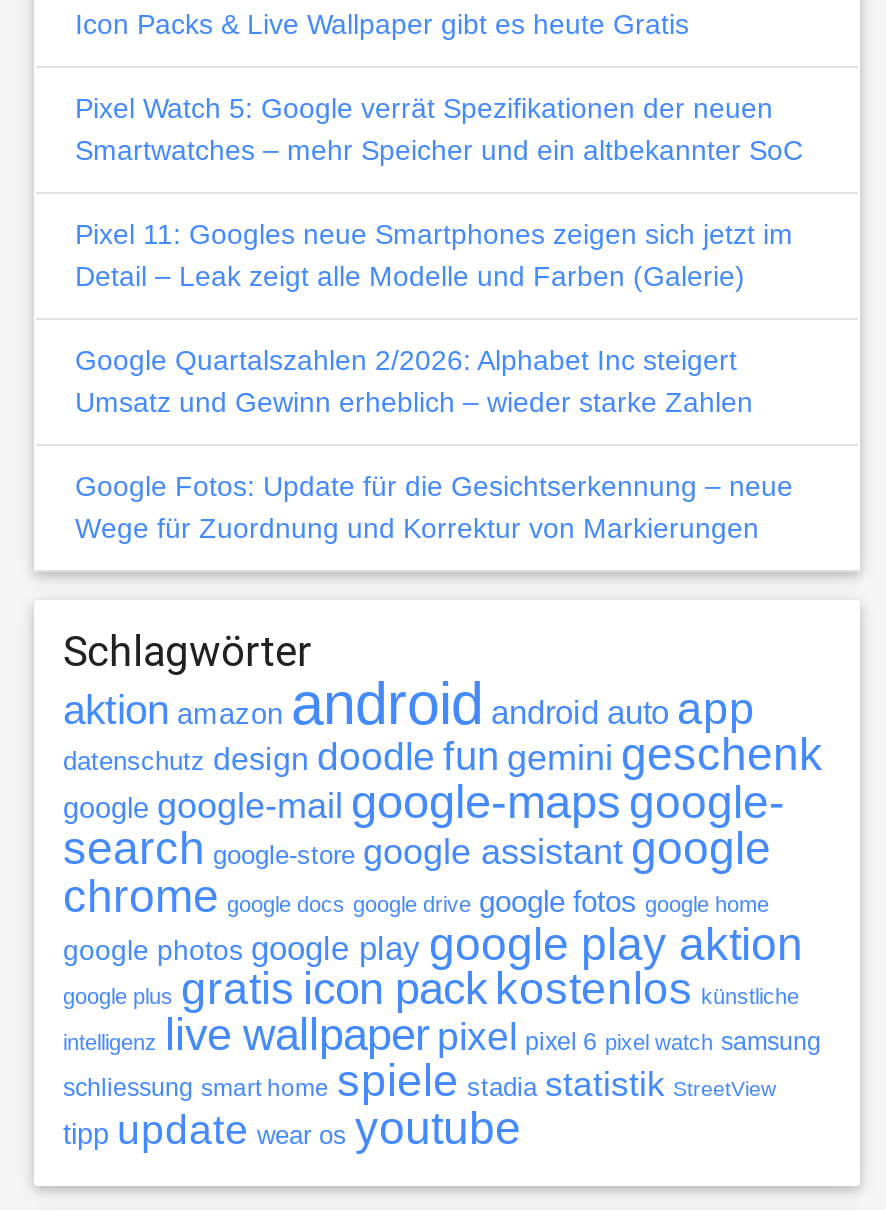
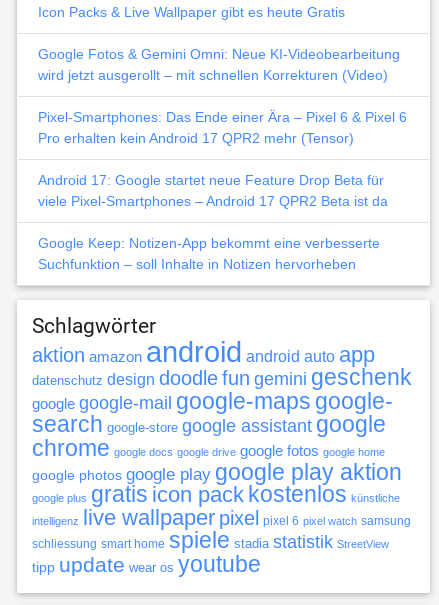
- Pixel Watch 5: Google verrät Spezifikationen der neuen
- Smartwatches – mehr Speicher und ein altbekannter SoC
+ Google Fotos & Gemini Omni: Neue KI-Videobearbeitung
+ wird jetzt ausgerollt – mit schnellen Korrekturen (Video)

- Pixel 11: Googles neue Smartphones zeigen sich jetzt im
- Detail – Leak zeigt alle Modelle und Farben (Galerie)
+ Pixel-Smartphones: Das Ende einer Ära – Pixel 6 & Pixel 6
+ Pro erhalten kein Android 17 QPR2 mehr (Tensor)

- Google Quartalszahlen 2/2026: Alphabet Inc steigert
- Umsatz und Gewinn erheblich – wieder starke Zahlen
+ Android 17: Google startet neue Feature Drop Beta für
+ viele Pixel-Smartphones – Android 17 QPR2 Beta ist da

- Google Fotos: Update für die Gesichtserkennung – neue
- Wege für Zuordnung und Korrektur von Markierungen
+ Google Keep: Notizen-App bekommt eine verbesserte
+ Suchfunktion – soll Inhalte in Notizen hervorheben
